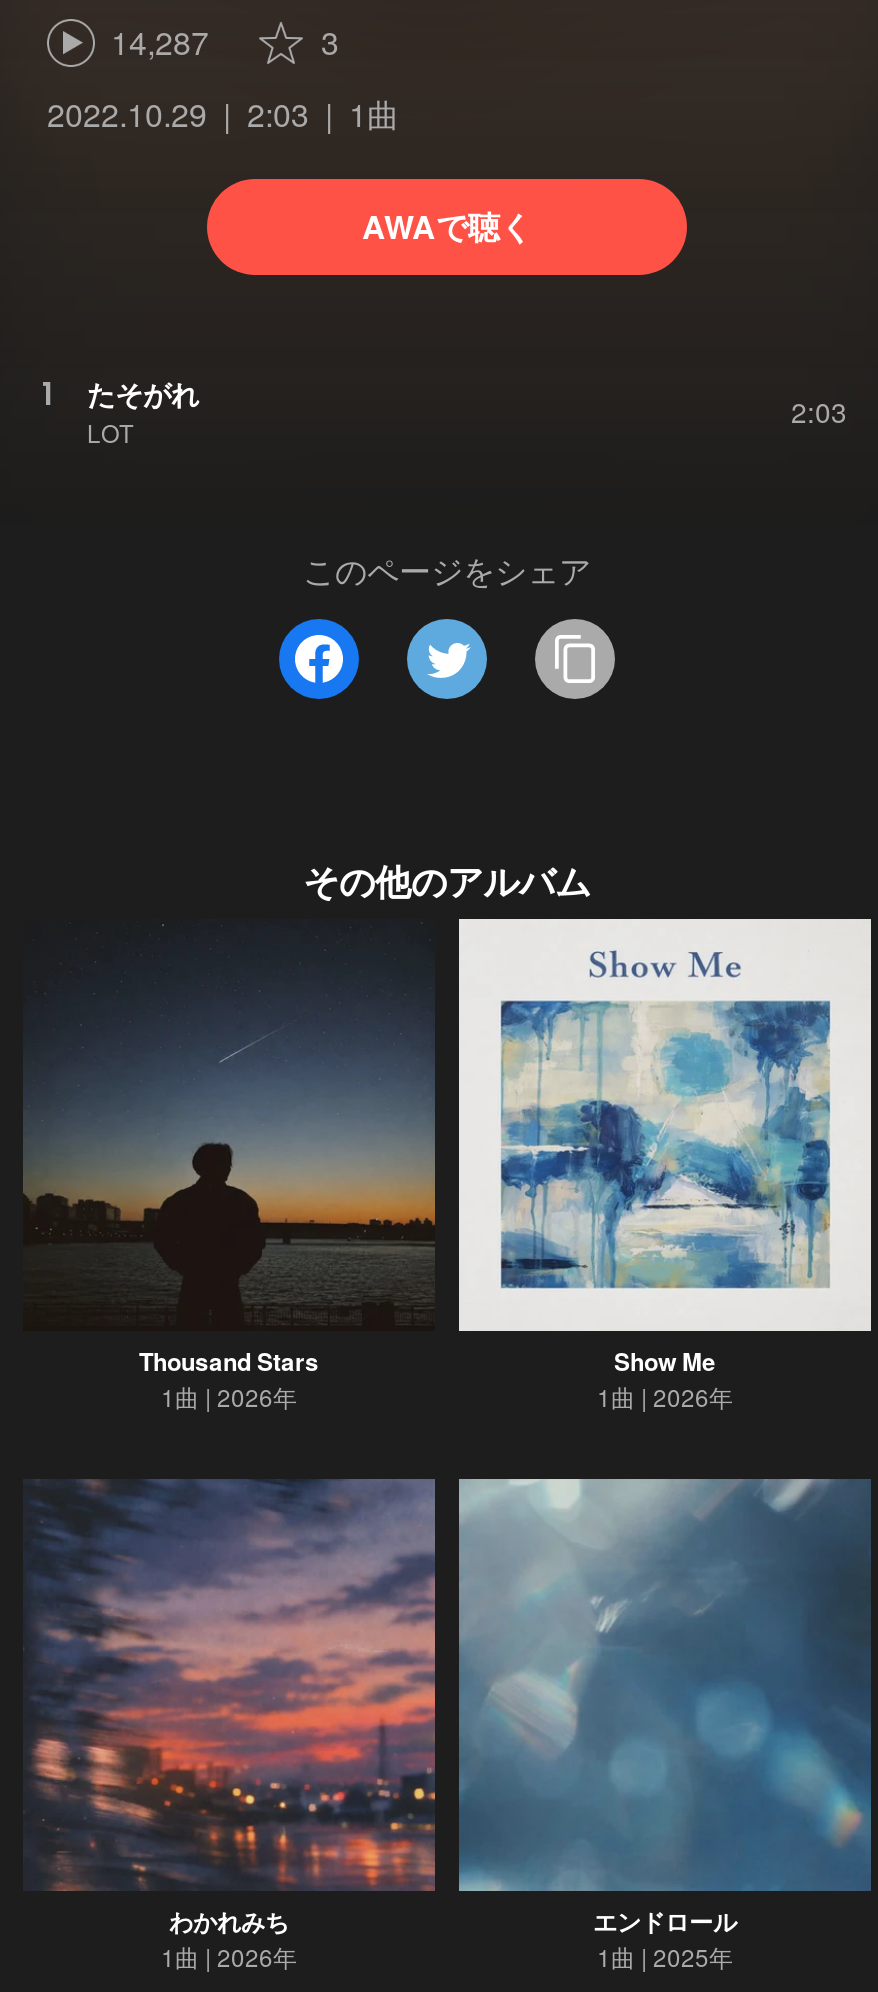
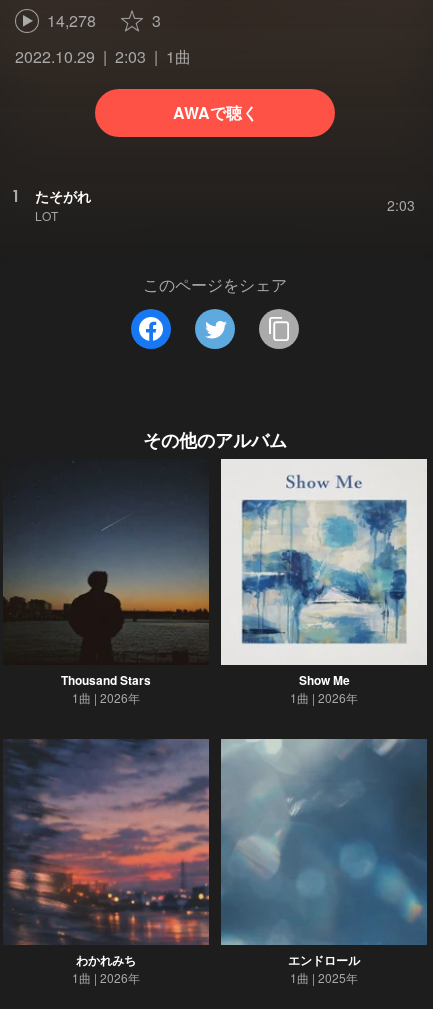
- 14,287
+ 14,278
